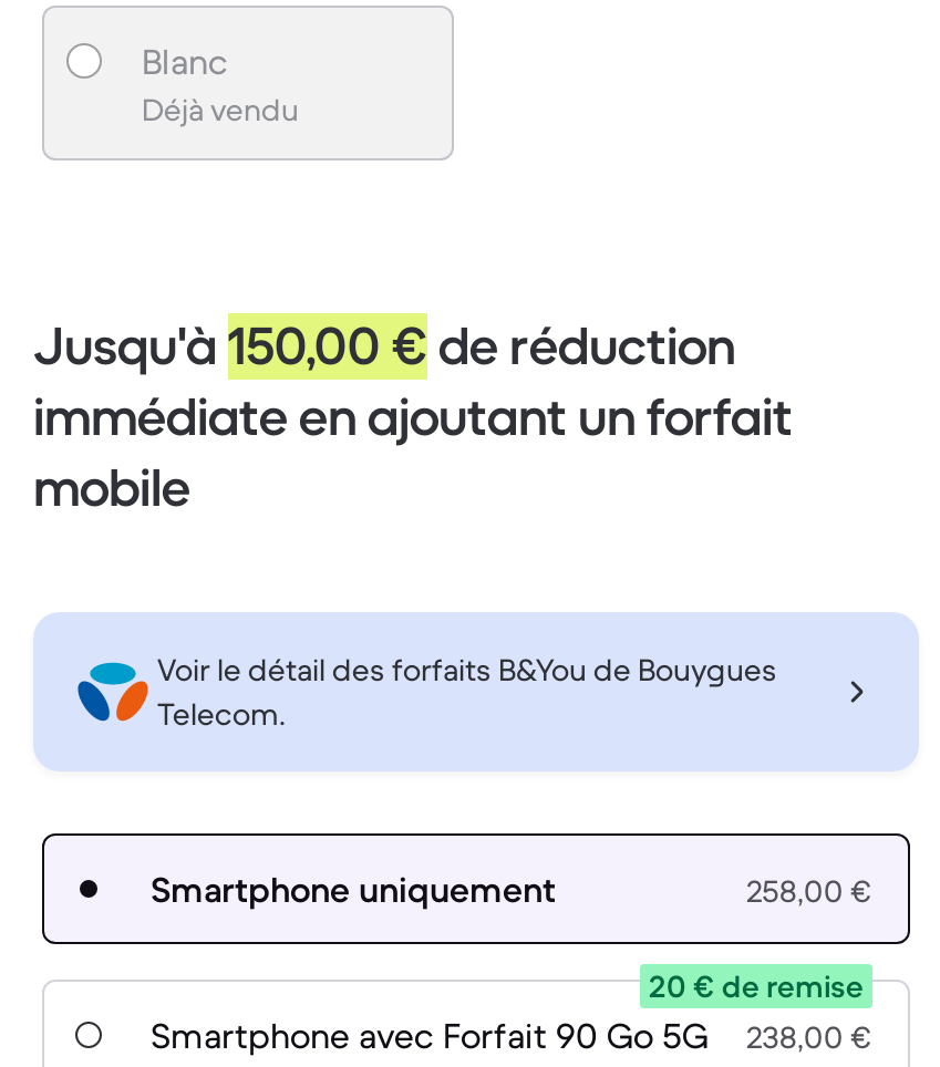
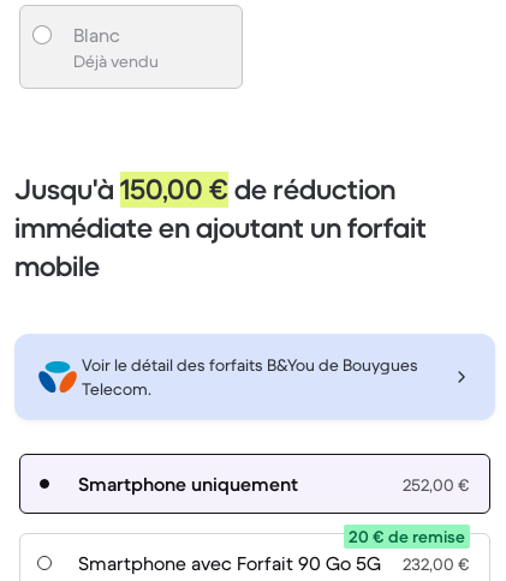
- 258,00 €
+ 252,00 €

- Smartphone avec Forfait 90 Go 5G 238,00 €
+ Smartphone avec Forfait 90 Go 5G 232,00 €
